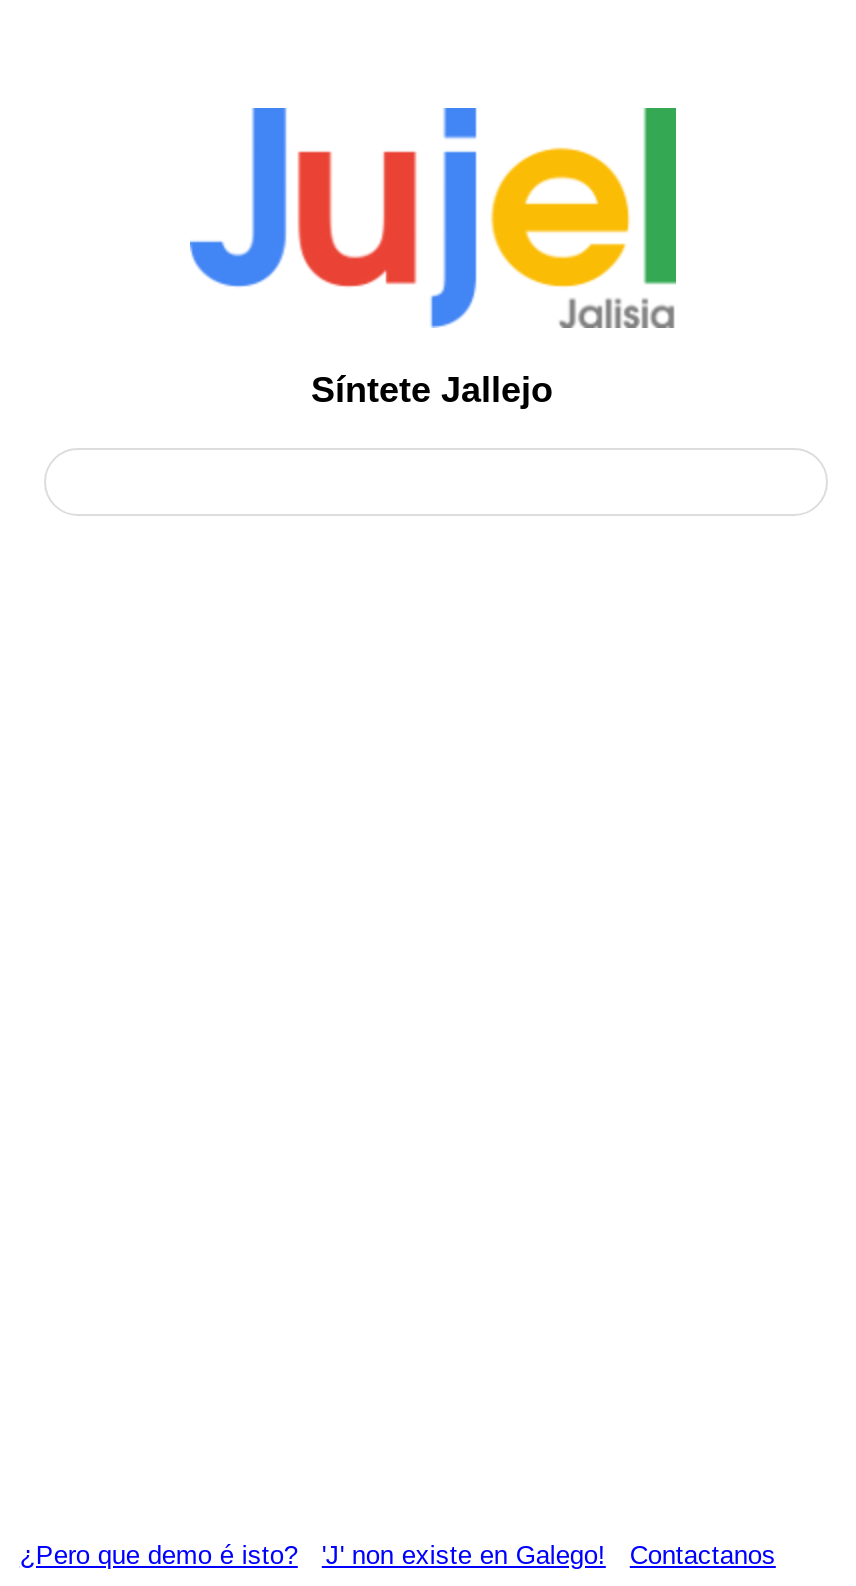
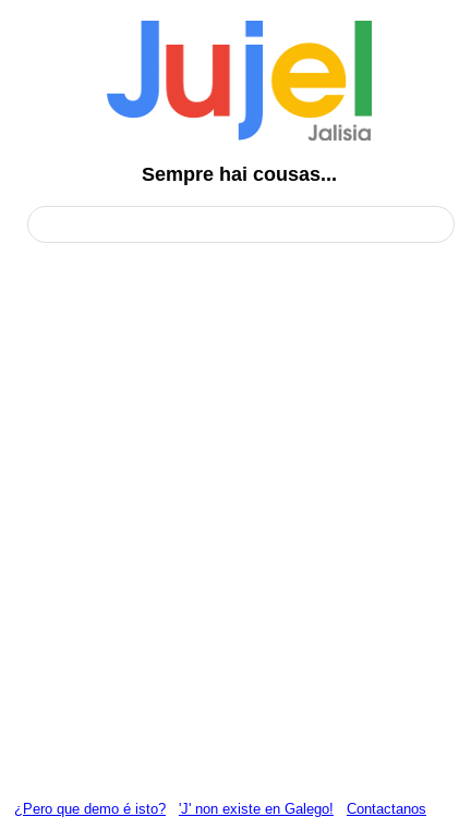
- Síntete Jallejo
+ Sempre hai cousas...
